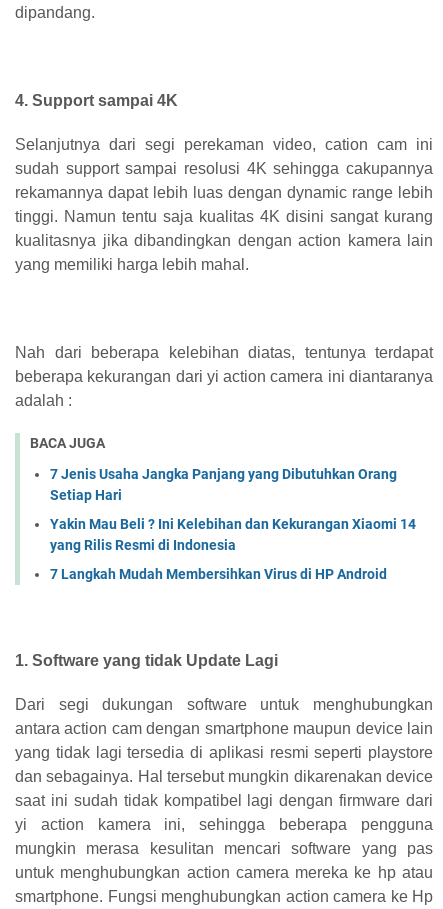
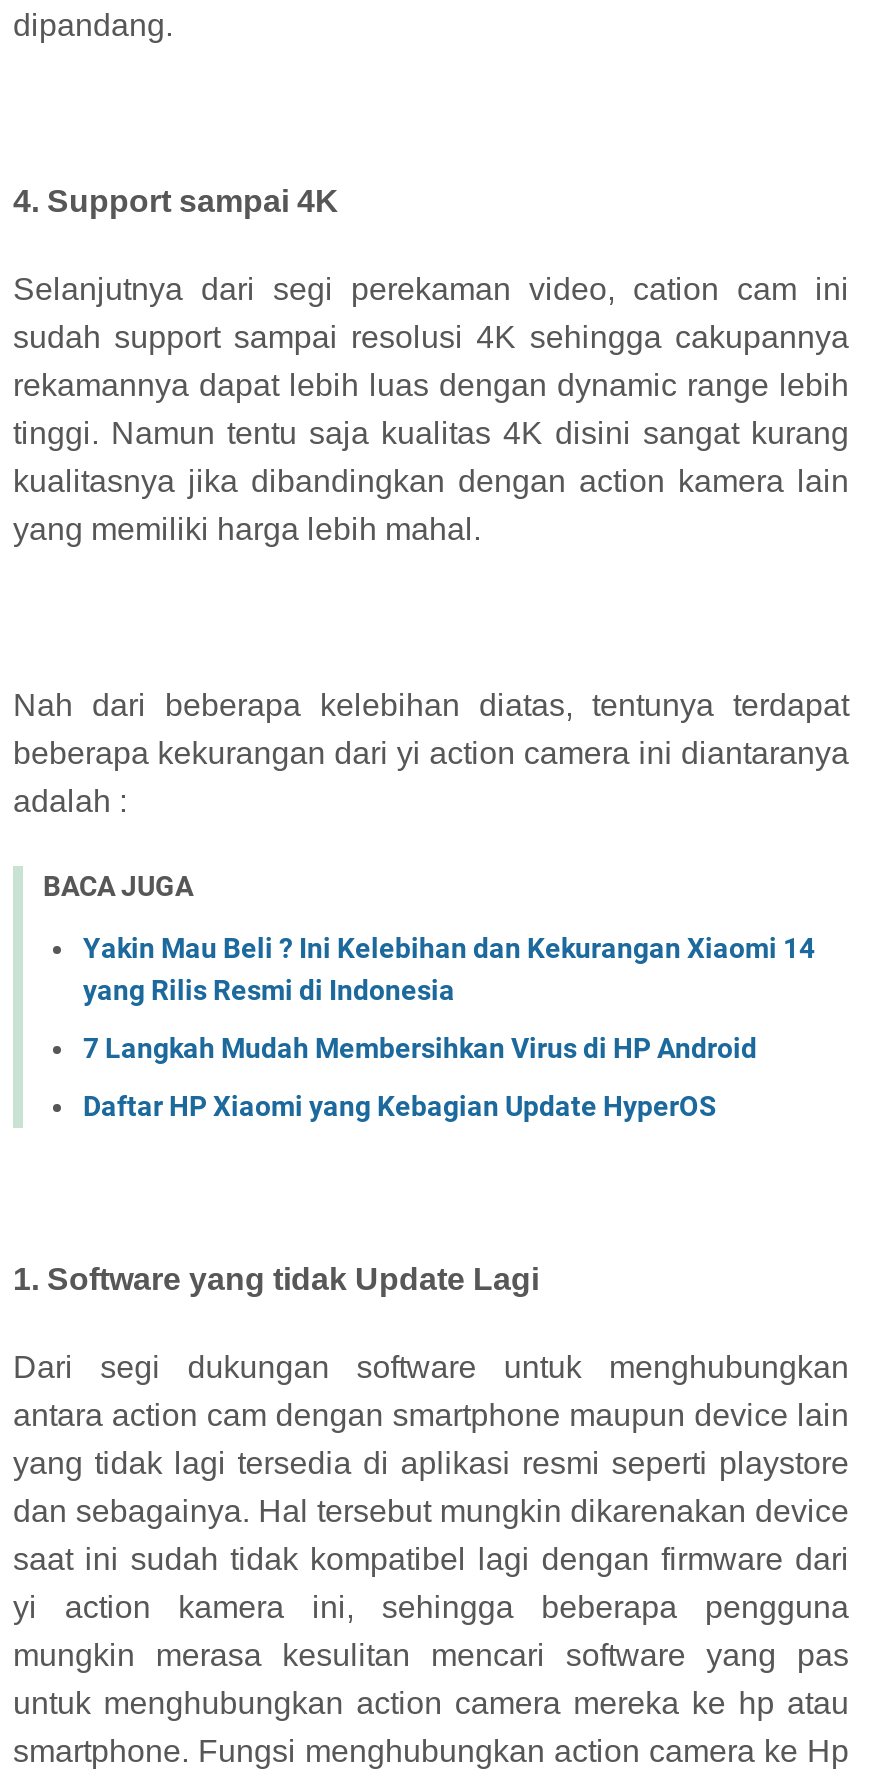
- 7 Jenis Usaha Jangka Panjang yang Dibutuhkan Orang
- Setiap Hari

moved up: Yakin Mau Beli ? Ini Kelebihan dan Kekurangan Xiaomi 14 | yang Rilis Resmi di Indonesia | 7 Langkah Mudah Membersihkan Virus di HP Android

+ Daftar HP Xiaomi yang Kebagian Update HyperOS
